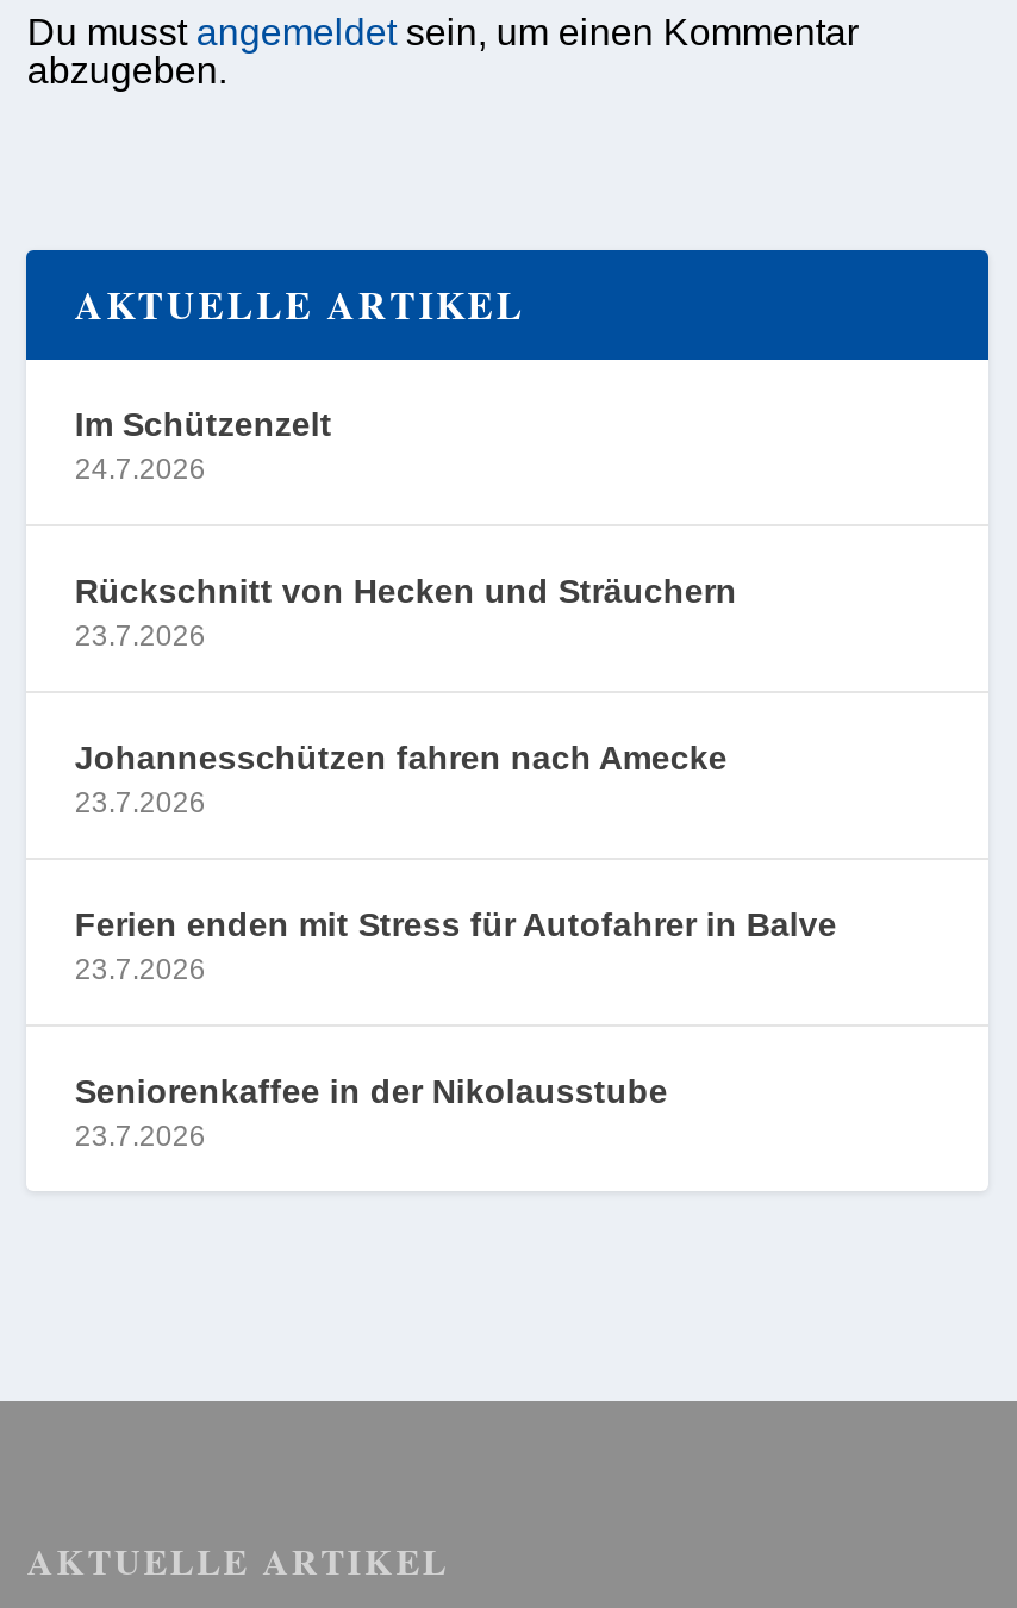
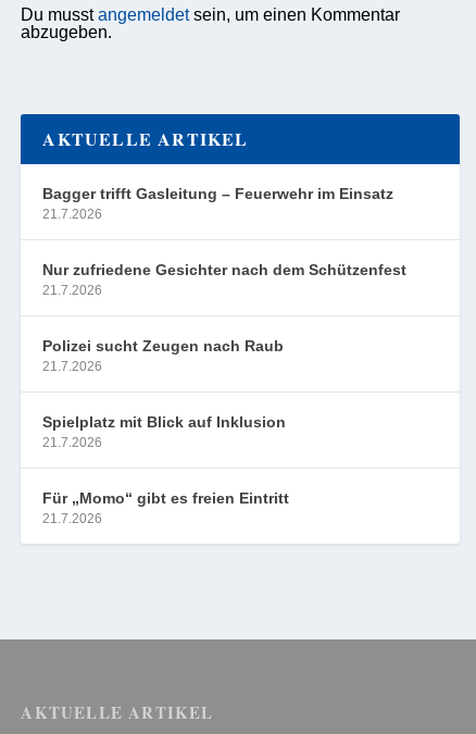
- Im Schützenzelt
- 24.7.2026
+ Bagger trifft Gasleitung – Feuerwehr im Einsatz
+ 21.7.2026

- Rückschnitt von Hecken und Sträuchern
- 23.7.2026
+ Nur zufriedene Gesichter nach dem Schützenfest
+ 21.7.2026

- Johannesschützen fahren nach Amecke
- 23.7.2026
+ Polizei sucht Zeugen nach Raub
+ 21.7.2026

- Ferien enden mit Stress für Autofahrer in Balve
- 23.7.2026
+ Spielplatz mit Blick auf Inklusion
+ 21.7.2026

- Seniorenkaffee in der Nikolausstube
- 23.7.2026
+ Für „Momo“ gibt es freien Eintritt
+ 21.7.2026
